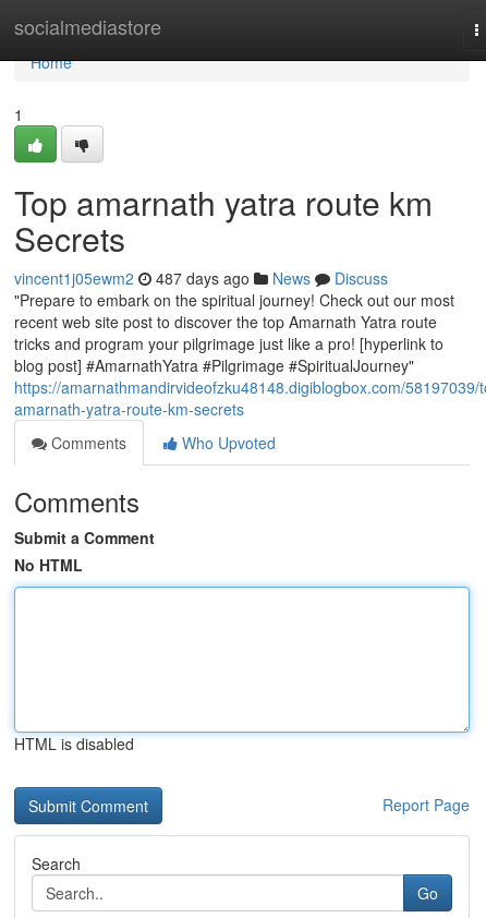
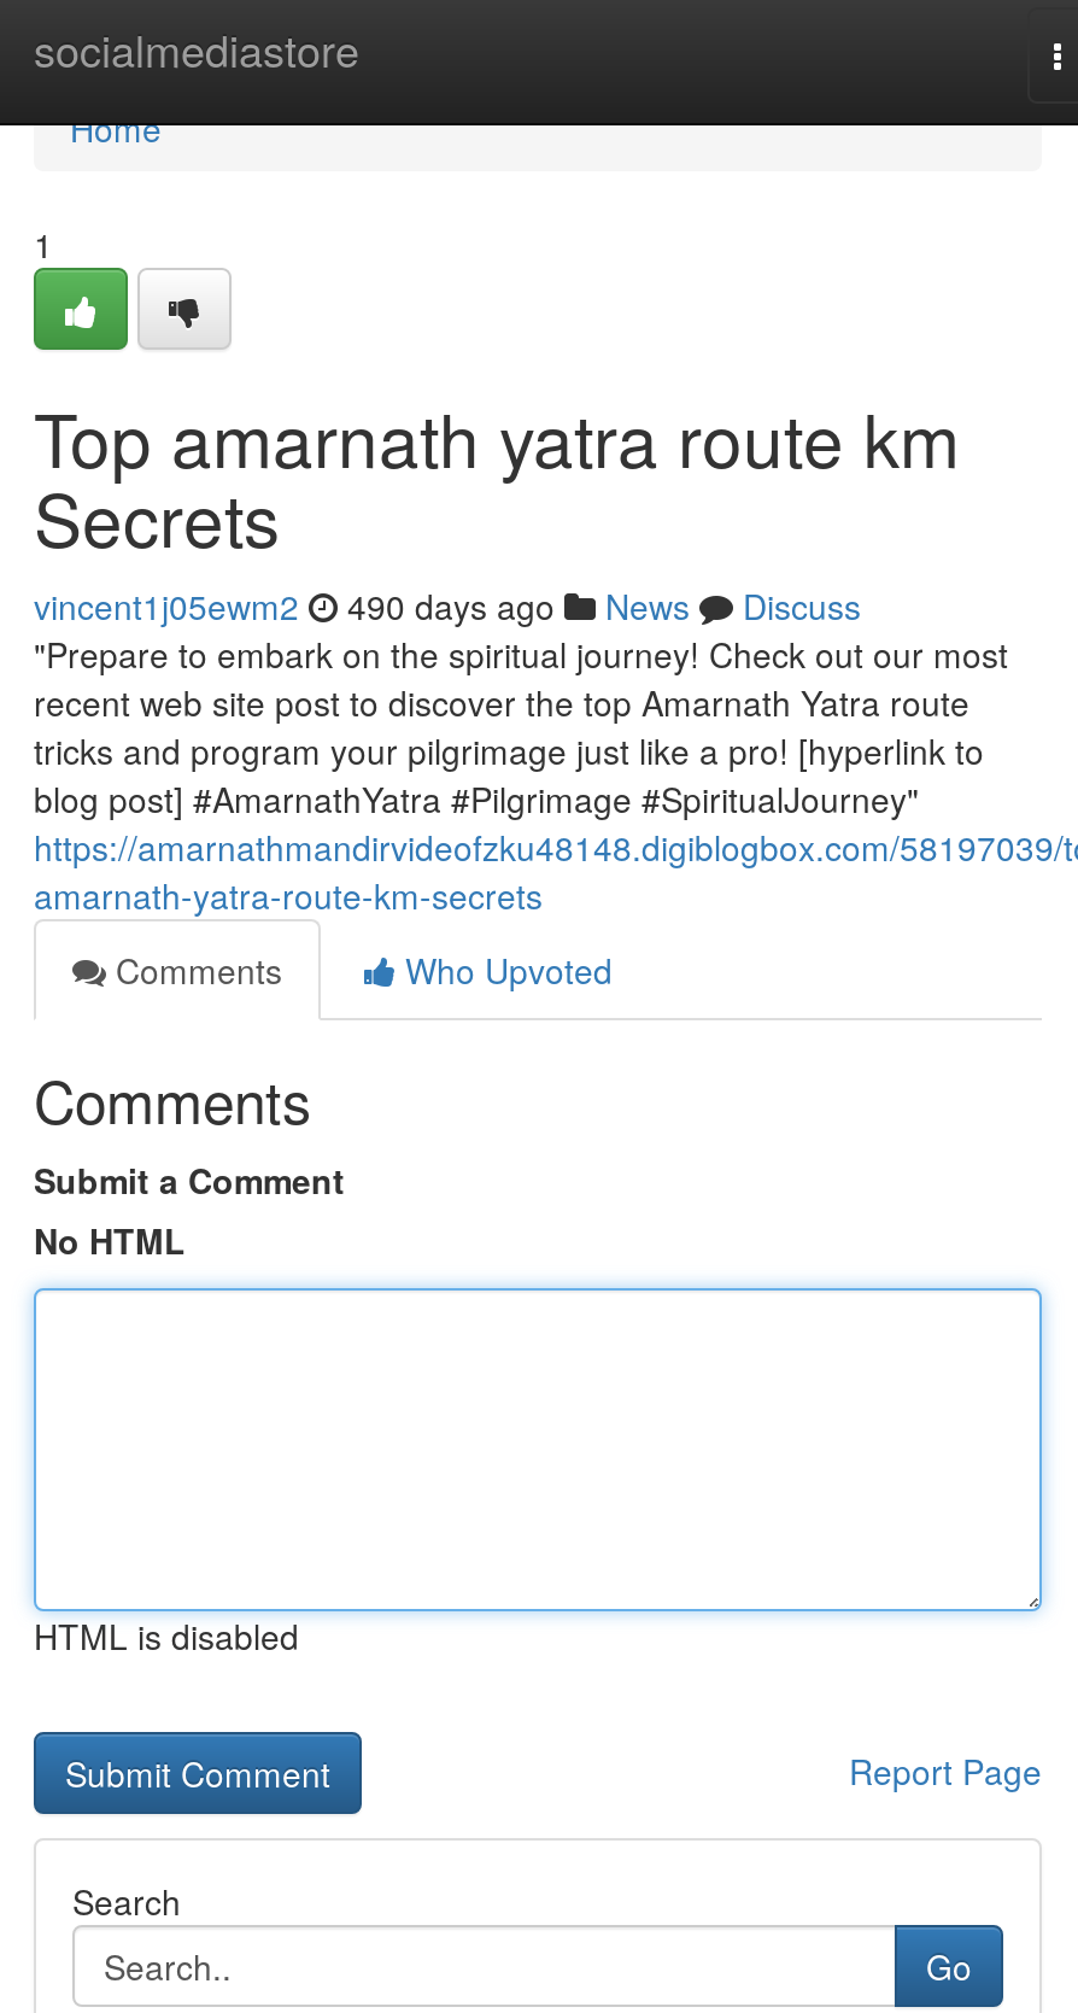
- vincent1j05ewm2 487 days ago News Discuss
+ vincent1j05ewm2 490 days ago News Discuss
